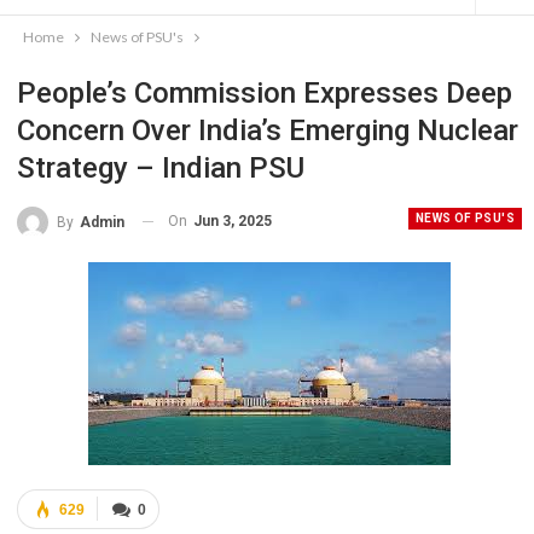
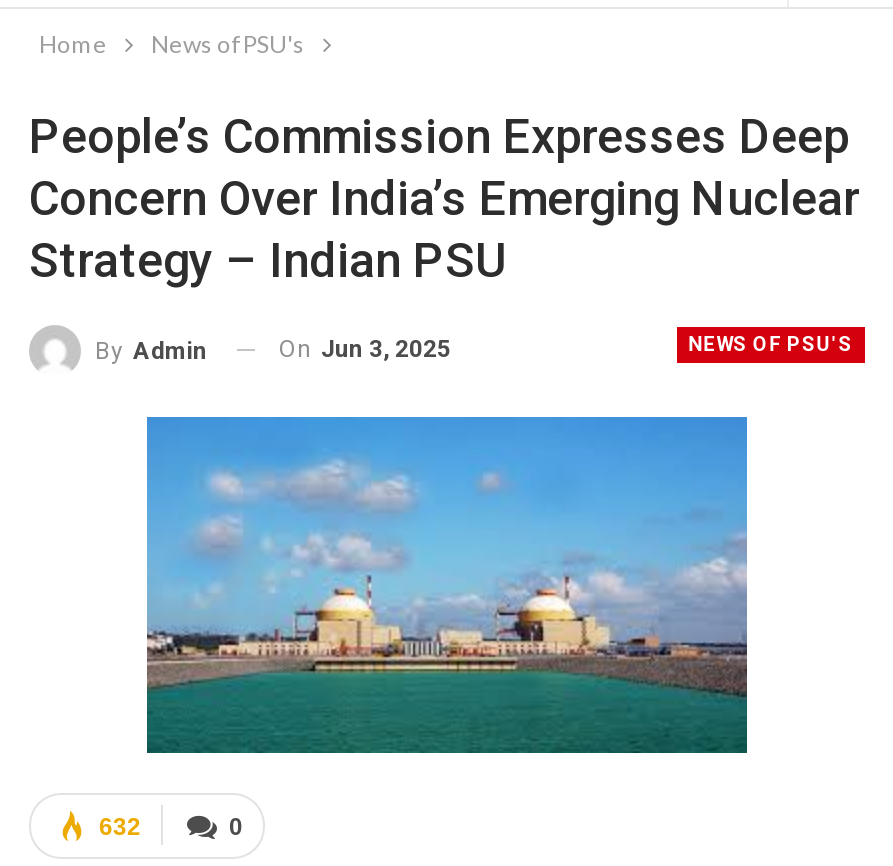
- 629
+ 632
